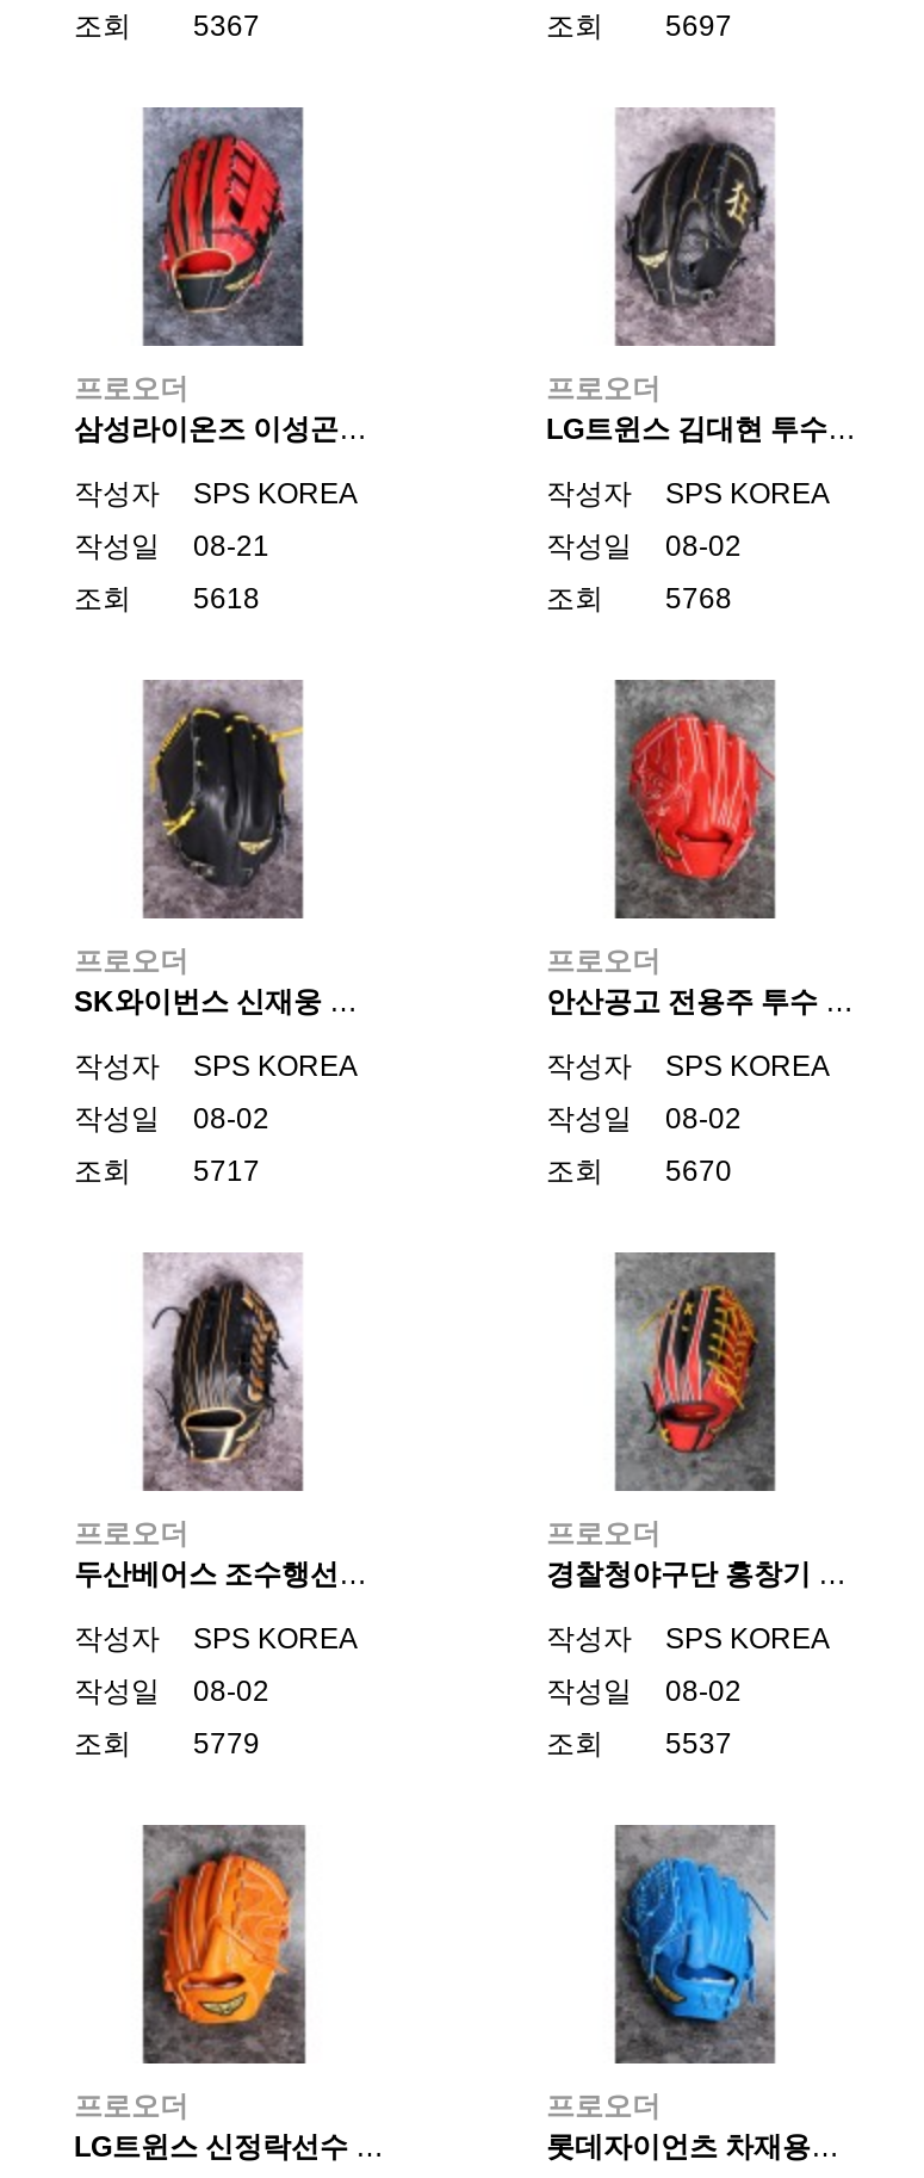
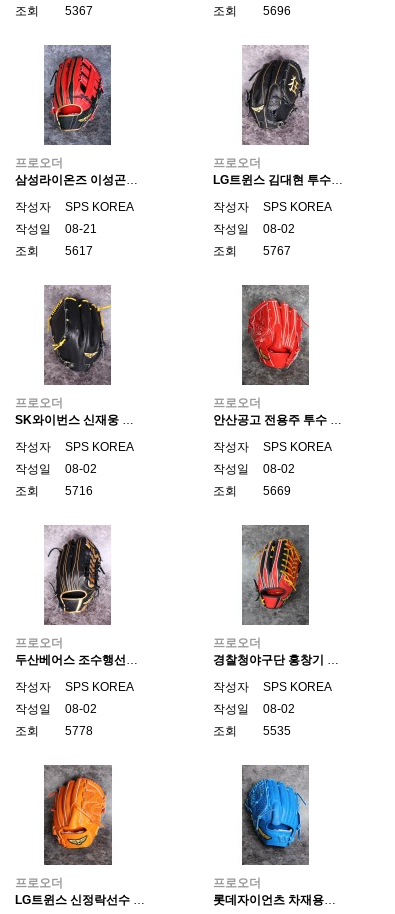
- 조회 5697
+ 조회 5696

- 조회 5618
+ 조회 5617

- 조회 5768
+ 조회 5767

- 조회 5717
+ 조회 5716

- 조회 5670
+ 조회 5669

- 조회 5779
+ 조회 5778

- 조회 5537
+ 조회 5535
